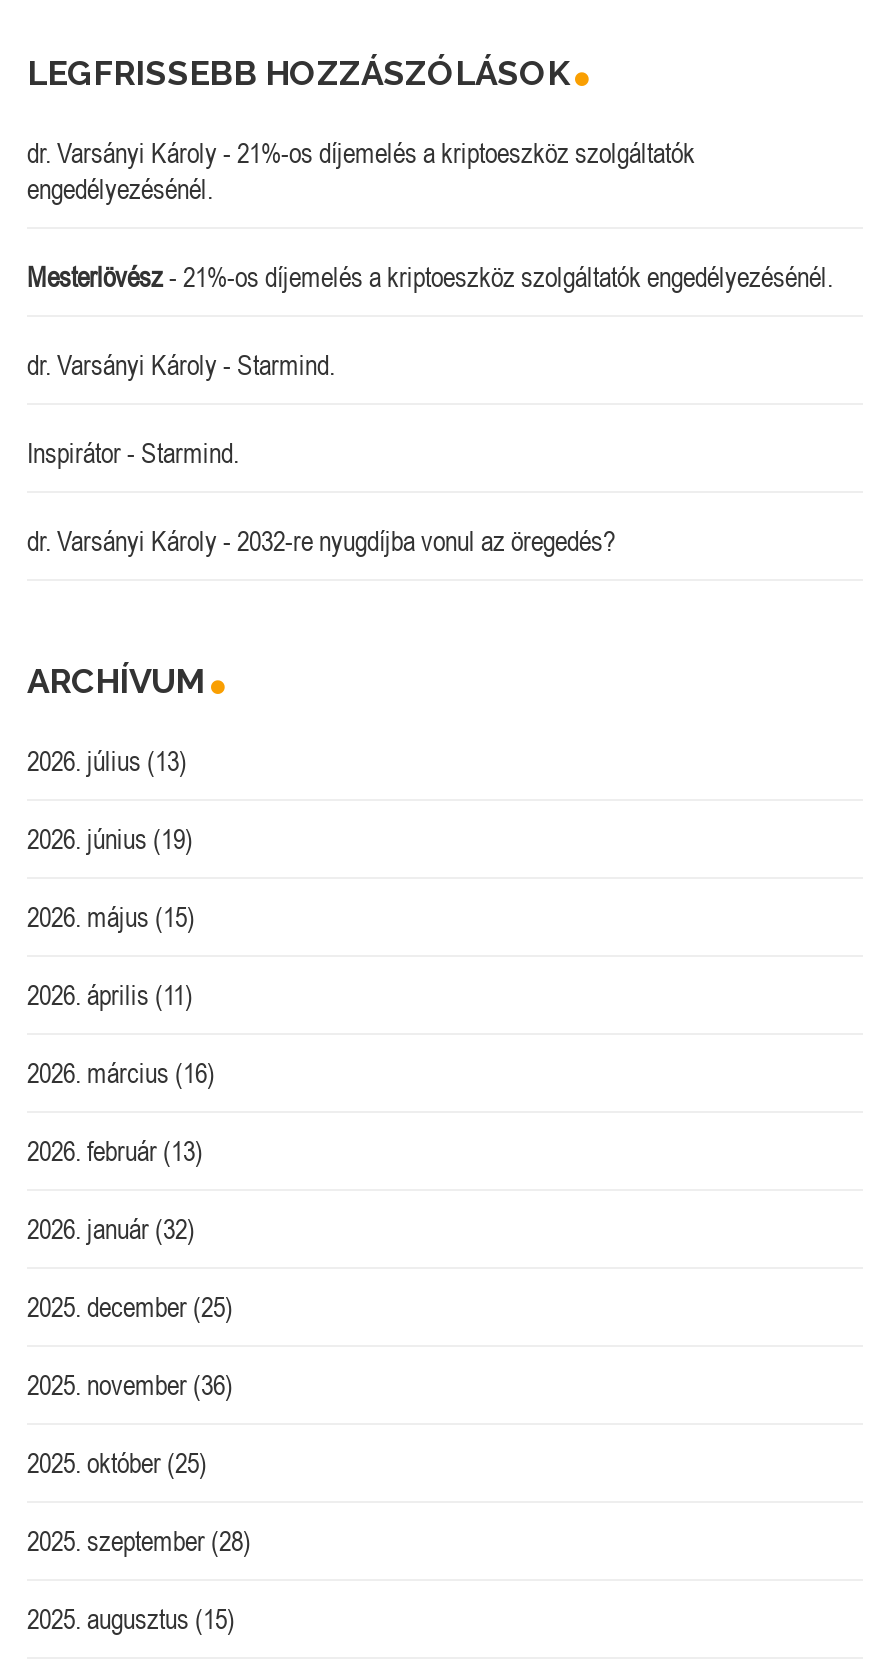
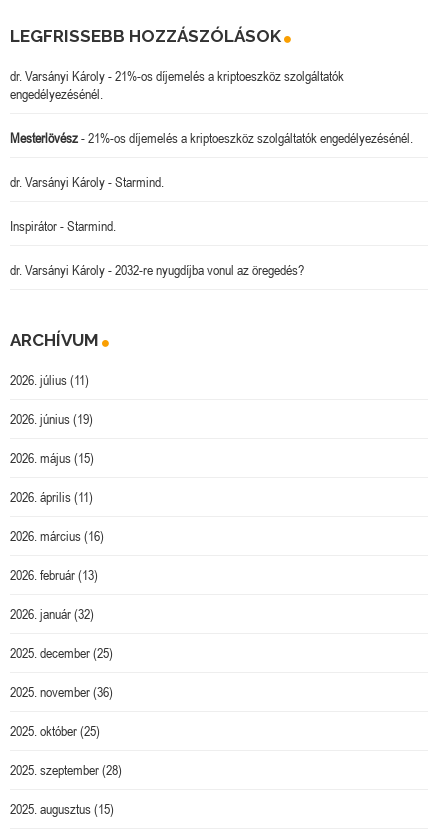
- 2026. július (13)
+ 2026. július (11)
